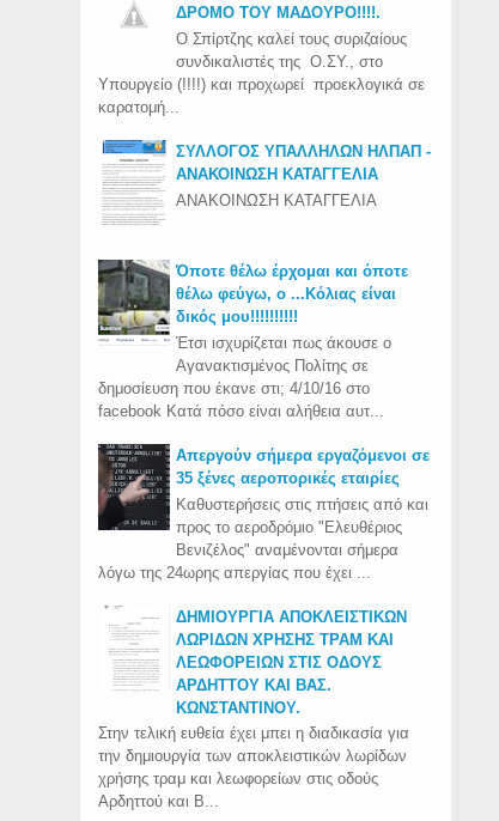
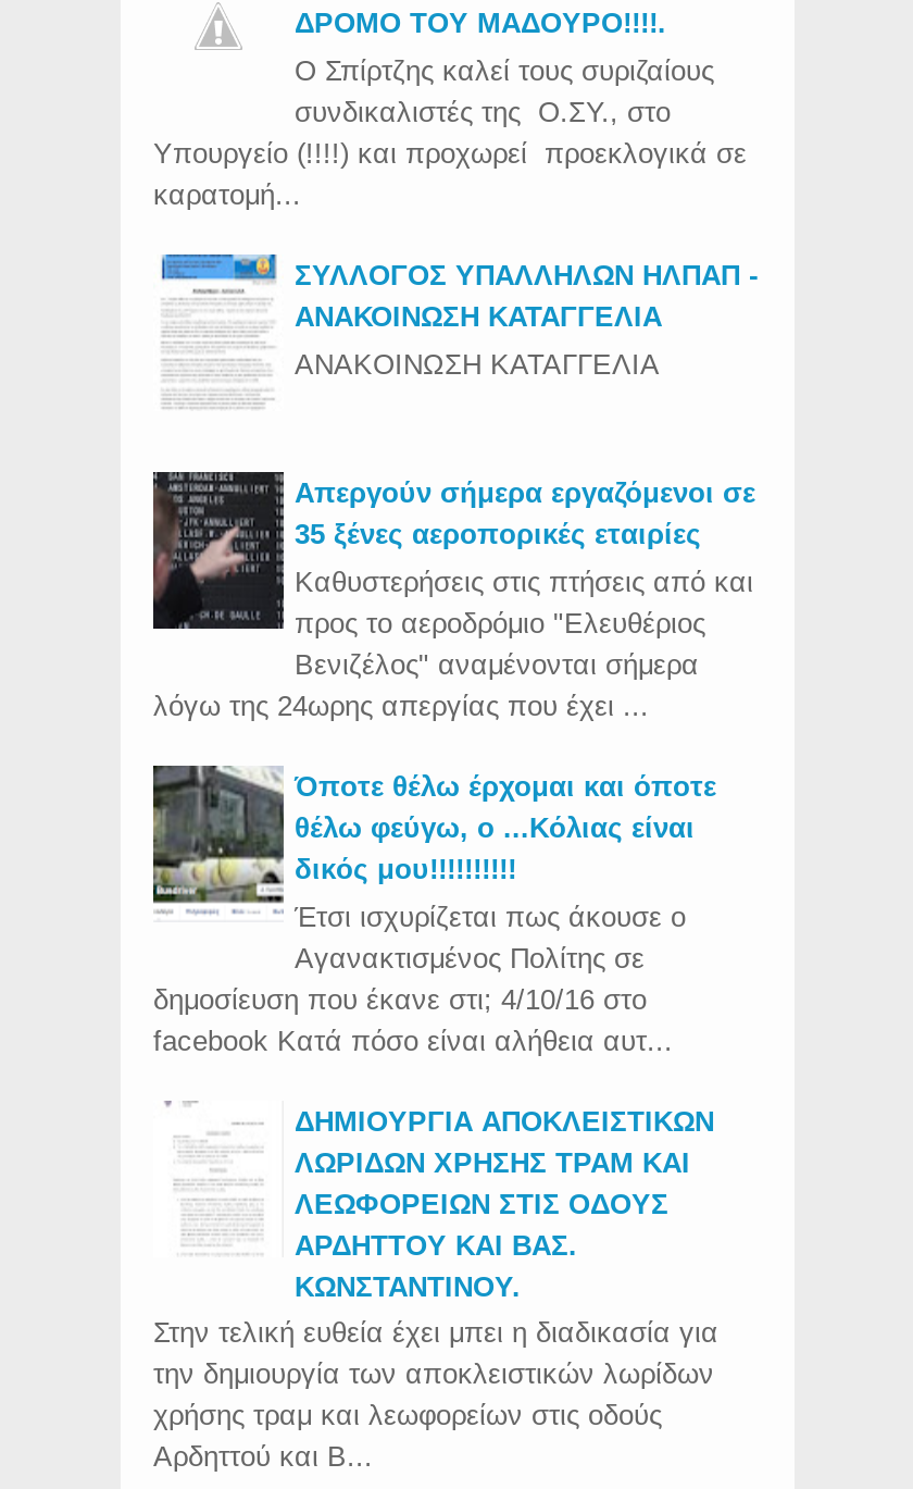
moved down: [image] | Όποτε θέλω έρχομαι και όποτε | θέλω φεύγω, ο ...Κόλιας είναι | Έτσι ισχυρίζεται πως άκουσε ο | Αγανακτισμένος Πολίτης σε | δημοσίευση που έκανε στι; 4/10/16 στο | facebook Κατά πόσο είναι αλήθεια αυτ...

moved up: [image] | Απεργούν σήμερα εργαζόμενοι σε | 35 ξένες αεροπορικές εταιρίες | Καθυστερήσεις στις πτήσεις από και | προς το αεροδρόμιο "Ελευθέριος | Βενιζέλος" αναμένονται σήμερα | λόγω της 24ωρης απεργίας που έχει ...
